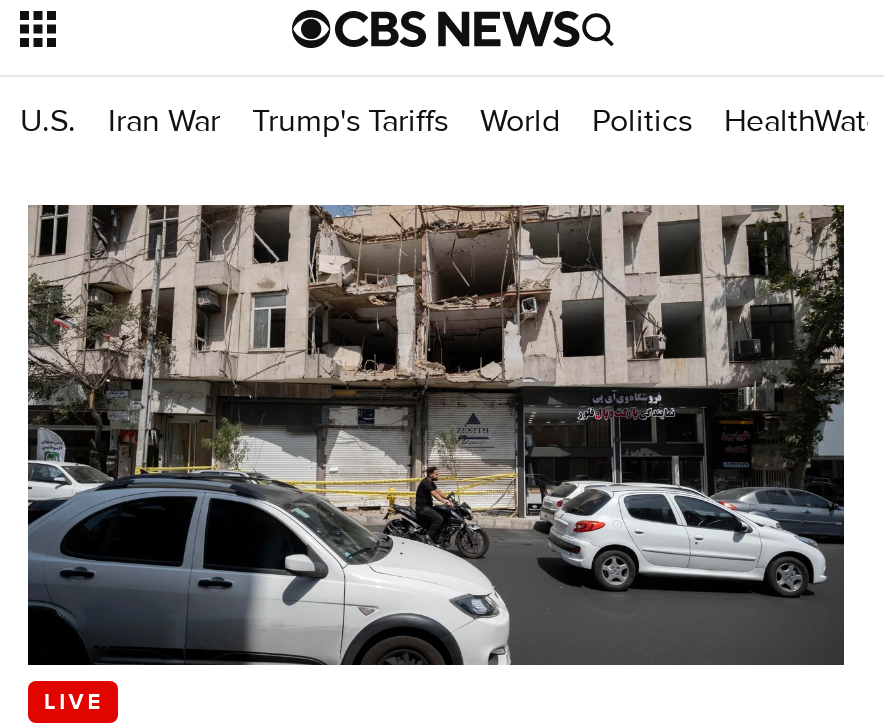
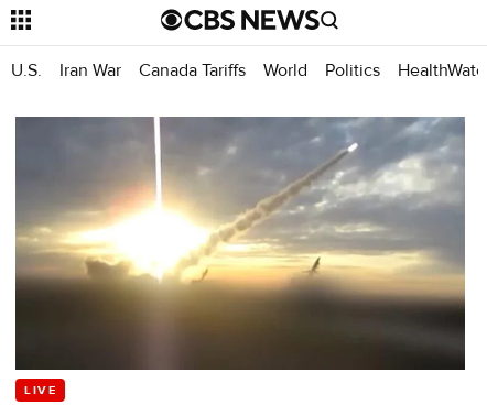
- Trump's Tariffs
+ Canada Tariffs

- [image]
+ [image]
